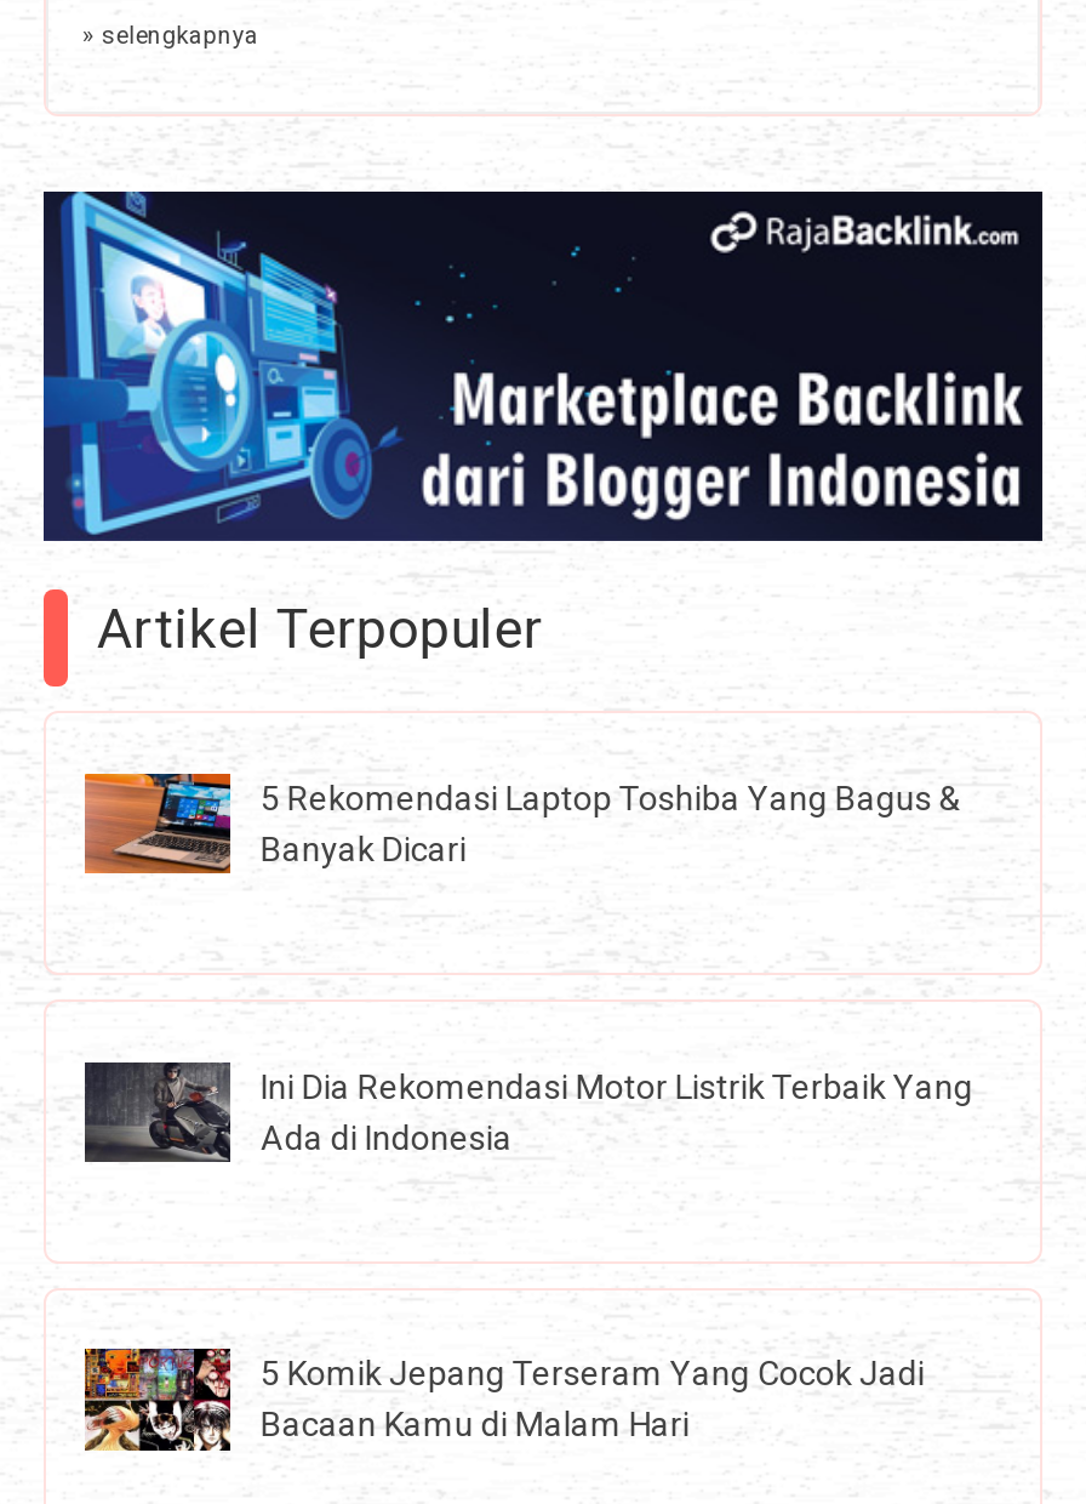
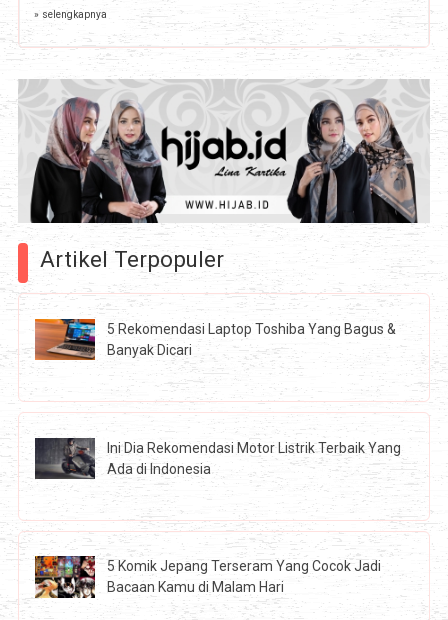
- [image]
+ [image]
